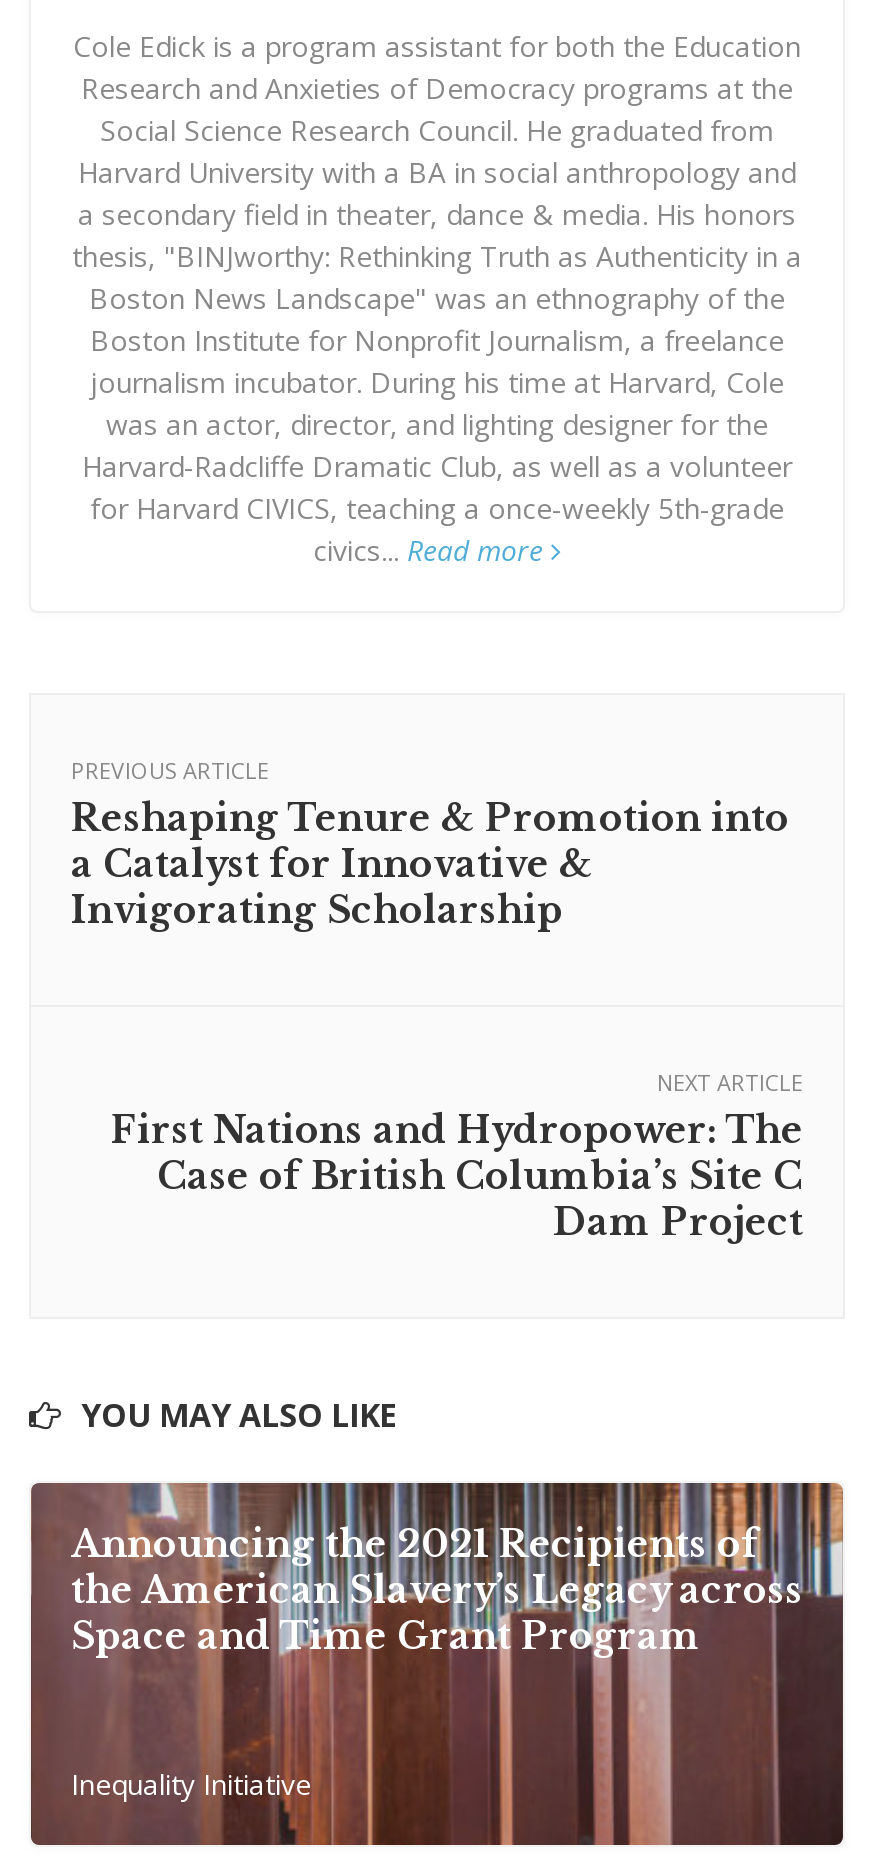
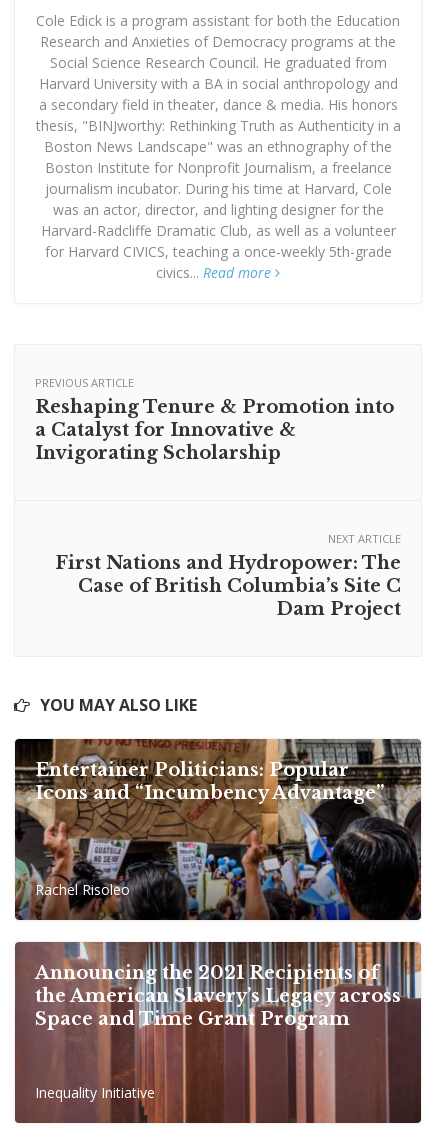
+ [image]
+ Entertainer Politicians: Popular
+ Icons and “Incumbency Advantage”

+ Rachel Risoleo
